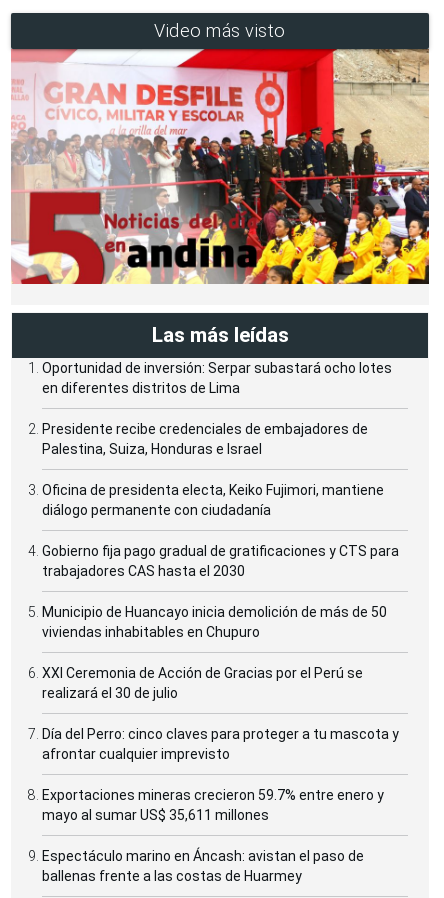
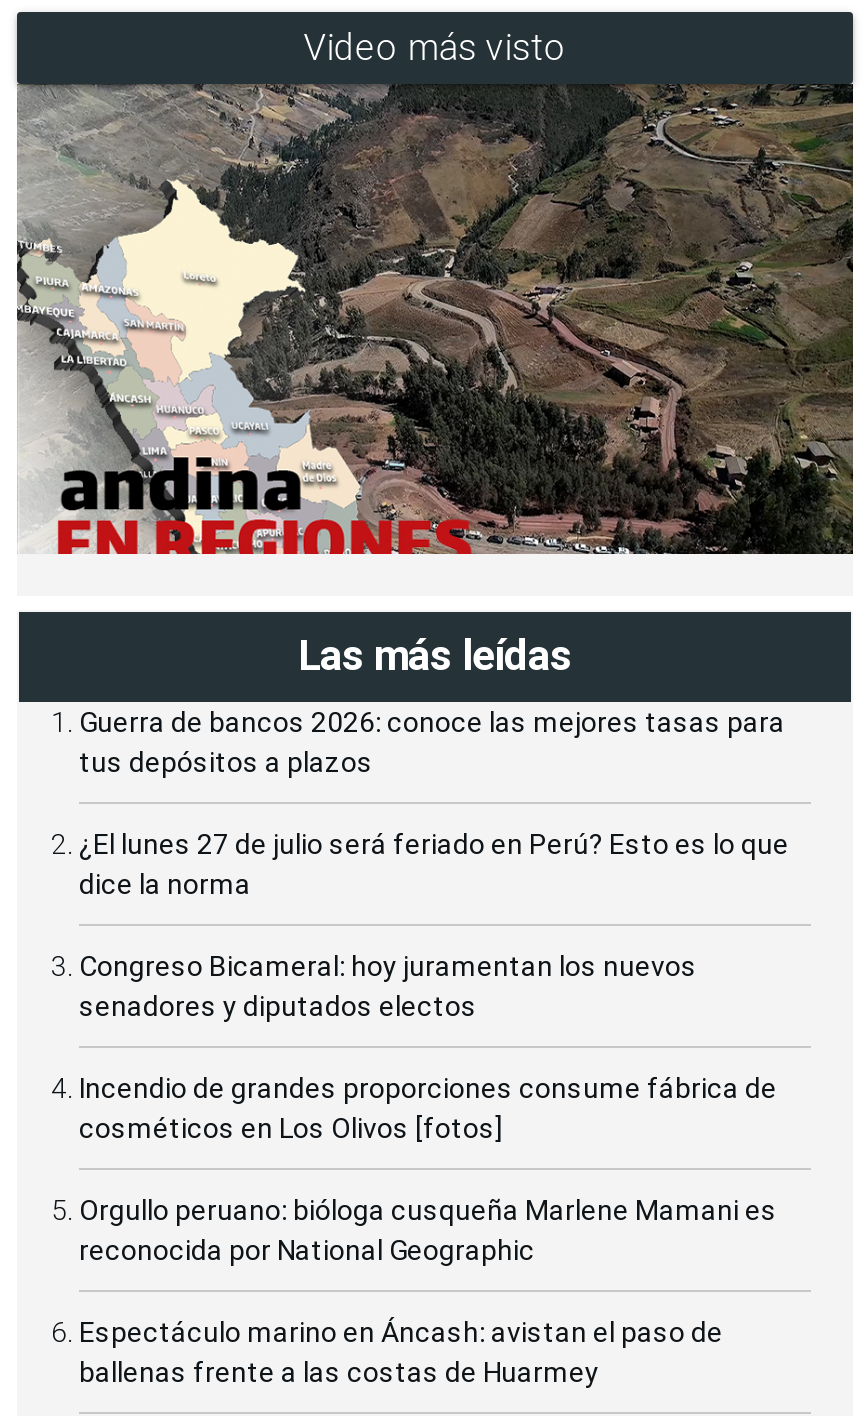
- [image]
+ [image]

- Oportunidad de inversión: Serpar subastará ocho lotes
- en diferentes distritos de Lima
- Presidente recibe credenciales de embajadores de
- Palestina, Suiza, Honduras e Israel
- Oficina de presidenta electa, Keiko Fujimori, mantiene
- diálogo permanente con ciudadanía
- Gobierno fija pago gradual de gratificaciones y CTS para
- trabajadores CAS hasta el 2030
- Municipio de Huancayo inicia demolición de más de 50
- viviendas inhabitables en Chupuro
- XXI Ceremonia de Acción de Gracias por el Perú se
- realizará el 30 de julio
- Día del Perro: cinco claves para proteger a tu mascota y
- afrontar cualquier imprevisto
- Exportaciones mineras crecieron 59.7% entre enero y
- mayo al sumar US$ 35,611 millones
+ Guerra de bancos 2026: conoce las mejores tasas para
+ tus depósitos a plazos
+ ¿El lunes 27 de julio será feriado en Perú? Esto es lo que
+ dice la norma
+ Congreso Bicameral: hoy juramentan los nuevos
+ senadores y diputados electos
+ Incendio de grandes proporciones consume fábrica de
+ cosméticos en Los Olivos [fotos]
+ Orgullo peruano: bióloga cusqueña Marlene Mamani es
+ reconocida por National Geographic
